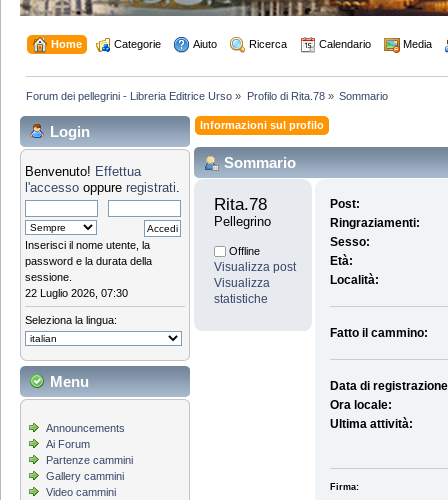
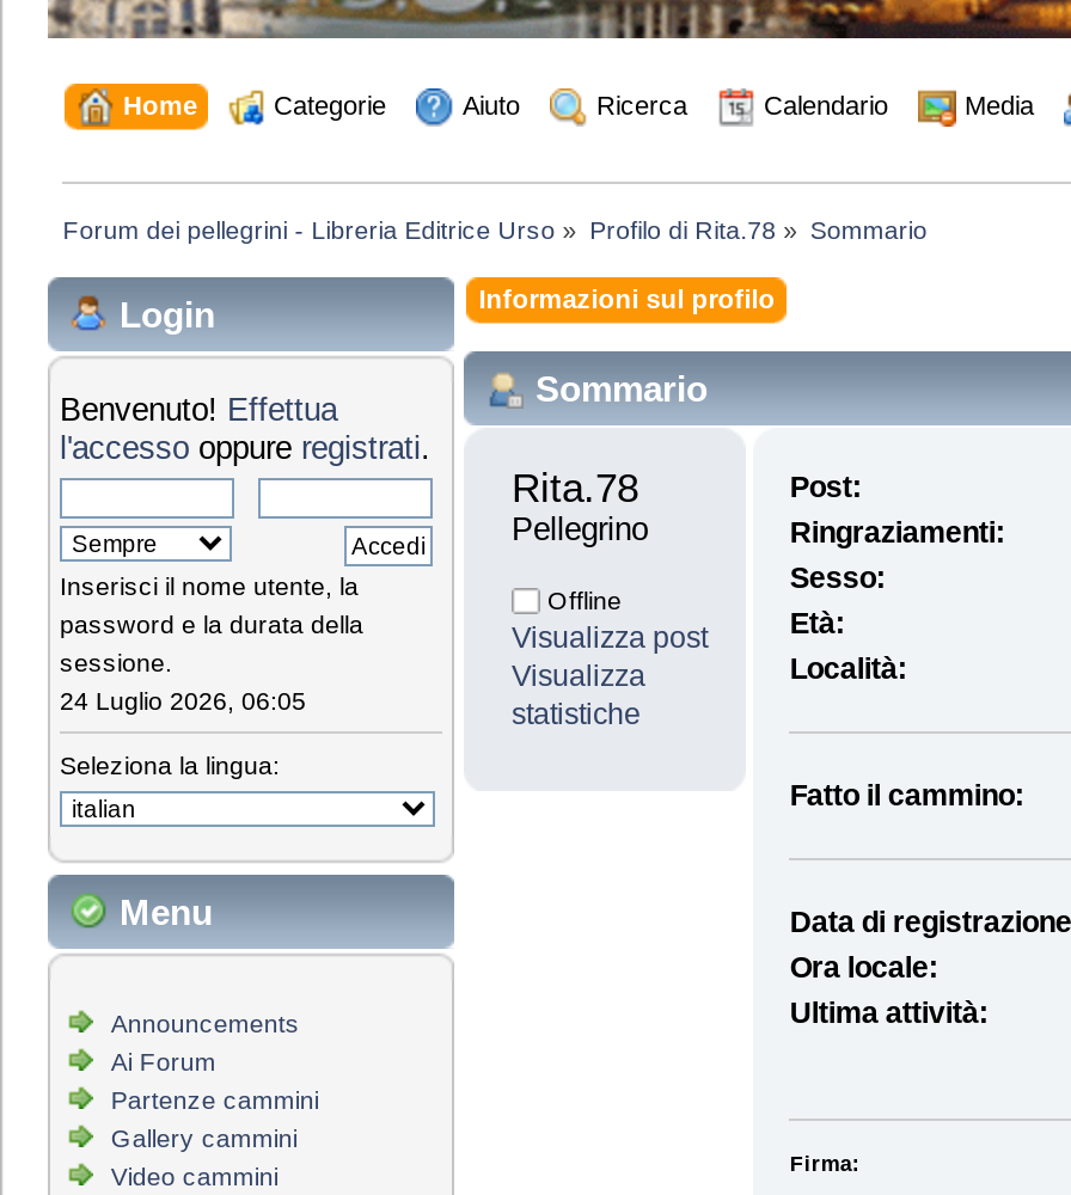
- 22 Luglio 2026, 07:30
+ 24 Luglio 2026, 06:05
